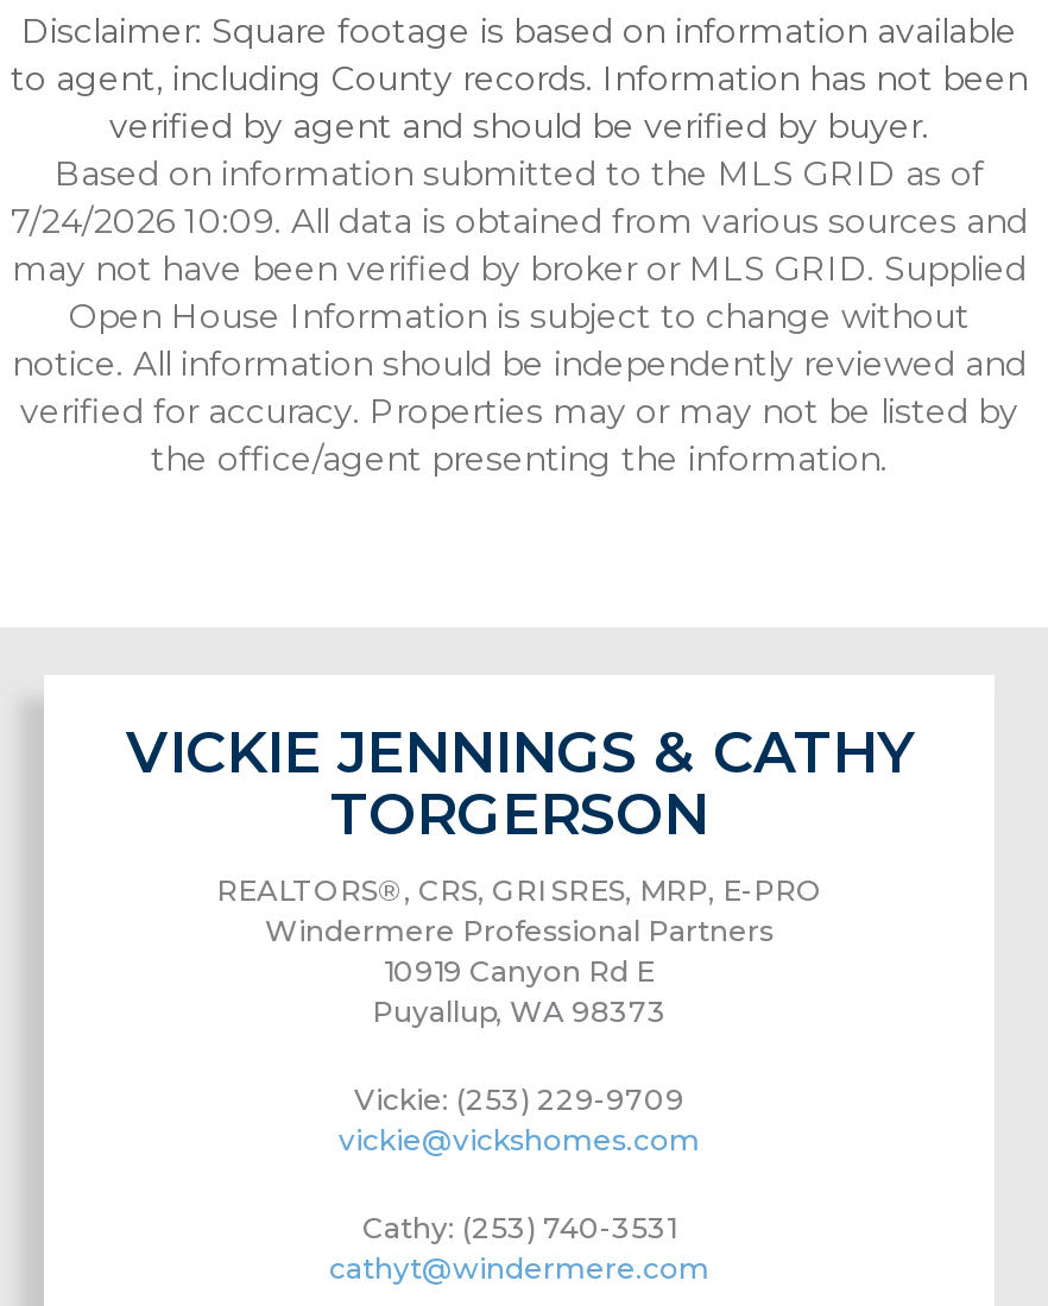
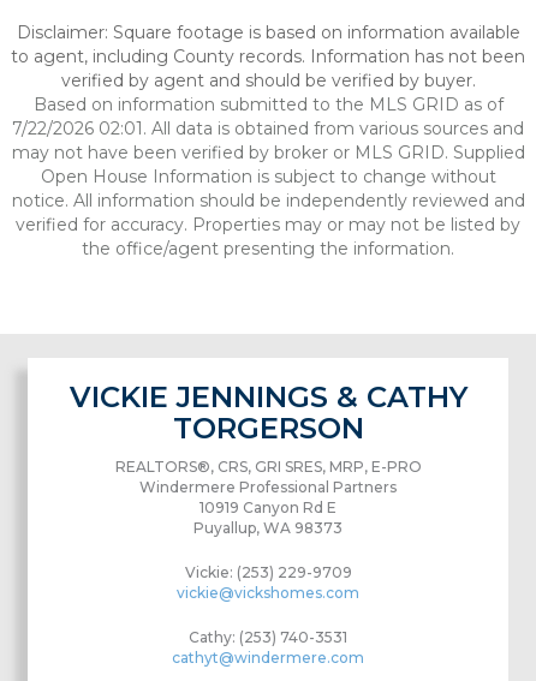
- 7/24/2026 10:09. All data is obtained from various sources and
+ 7/22/2026 02:01. All data is obtained from various sources and
